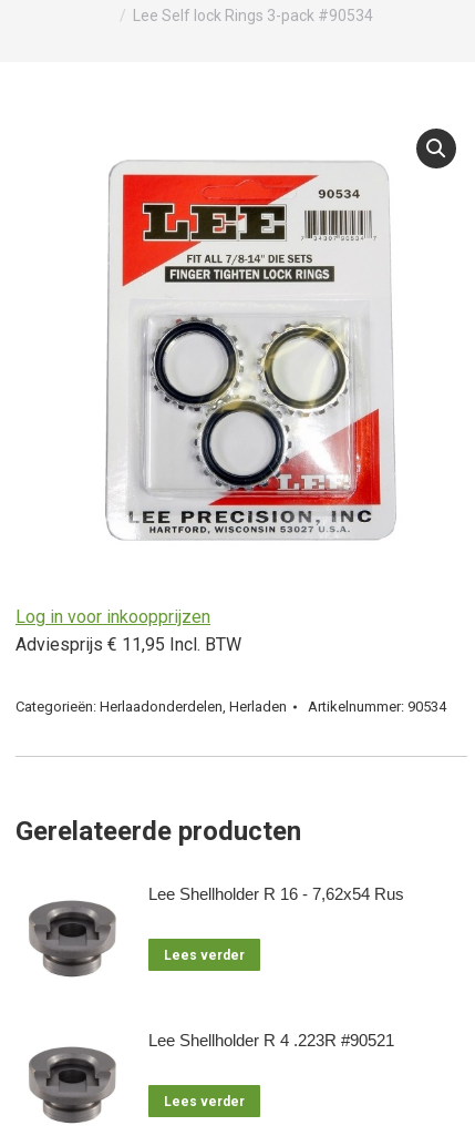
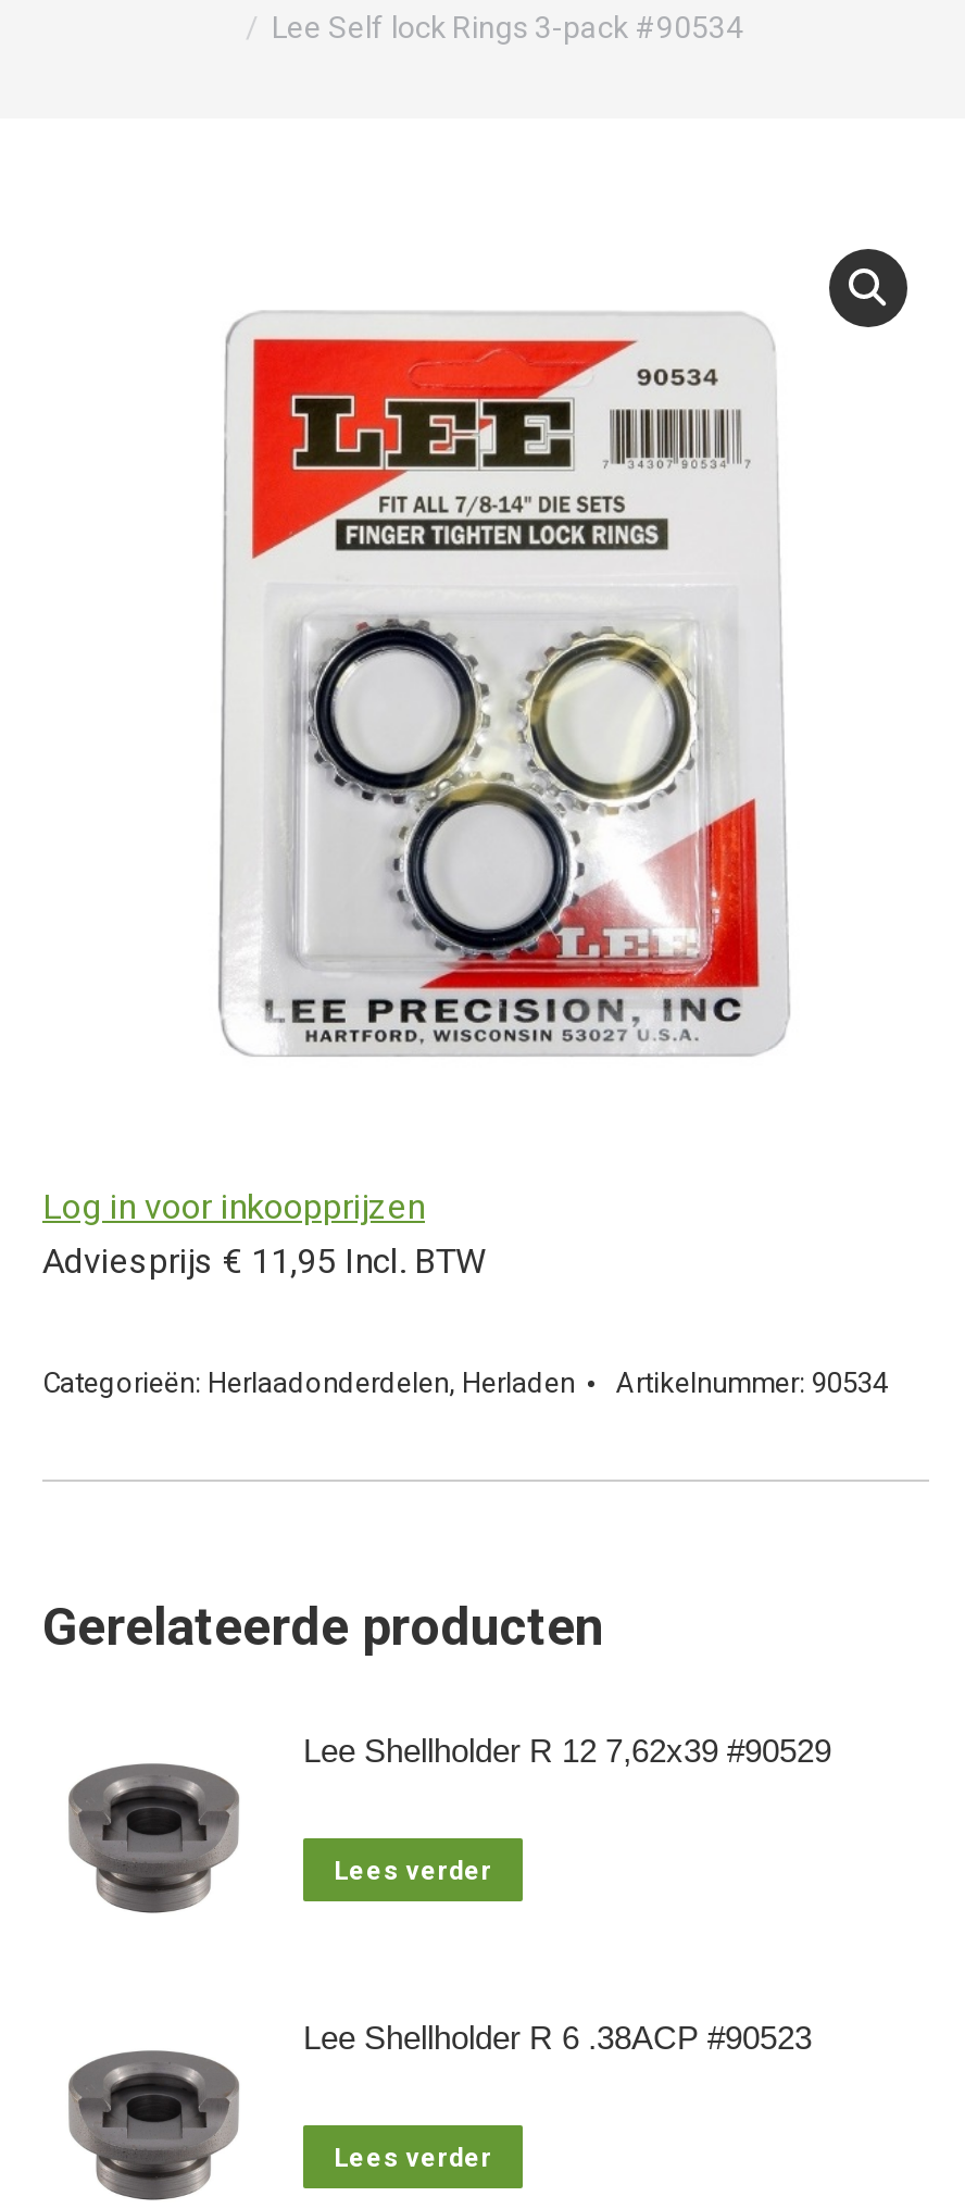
- Lee Shellholder R 16 - 7,62x54 Rus
+ Lee Shellholder R 12 7,62x39 #90529

- Lee Shellholder R 4 .223R #90521
+ Lee Shellholder R 6 .38ACP #90523
